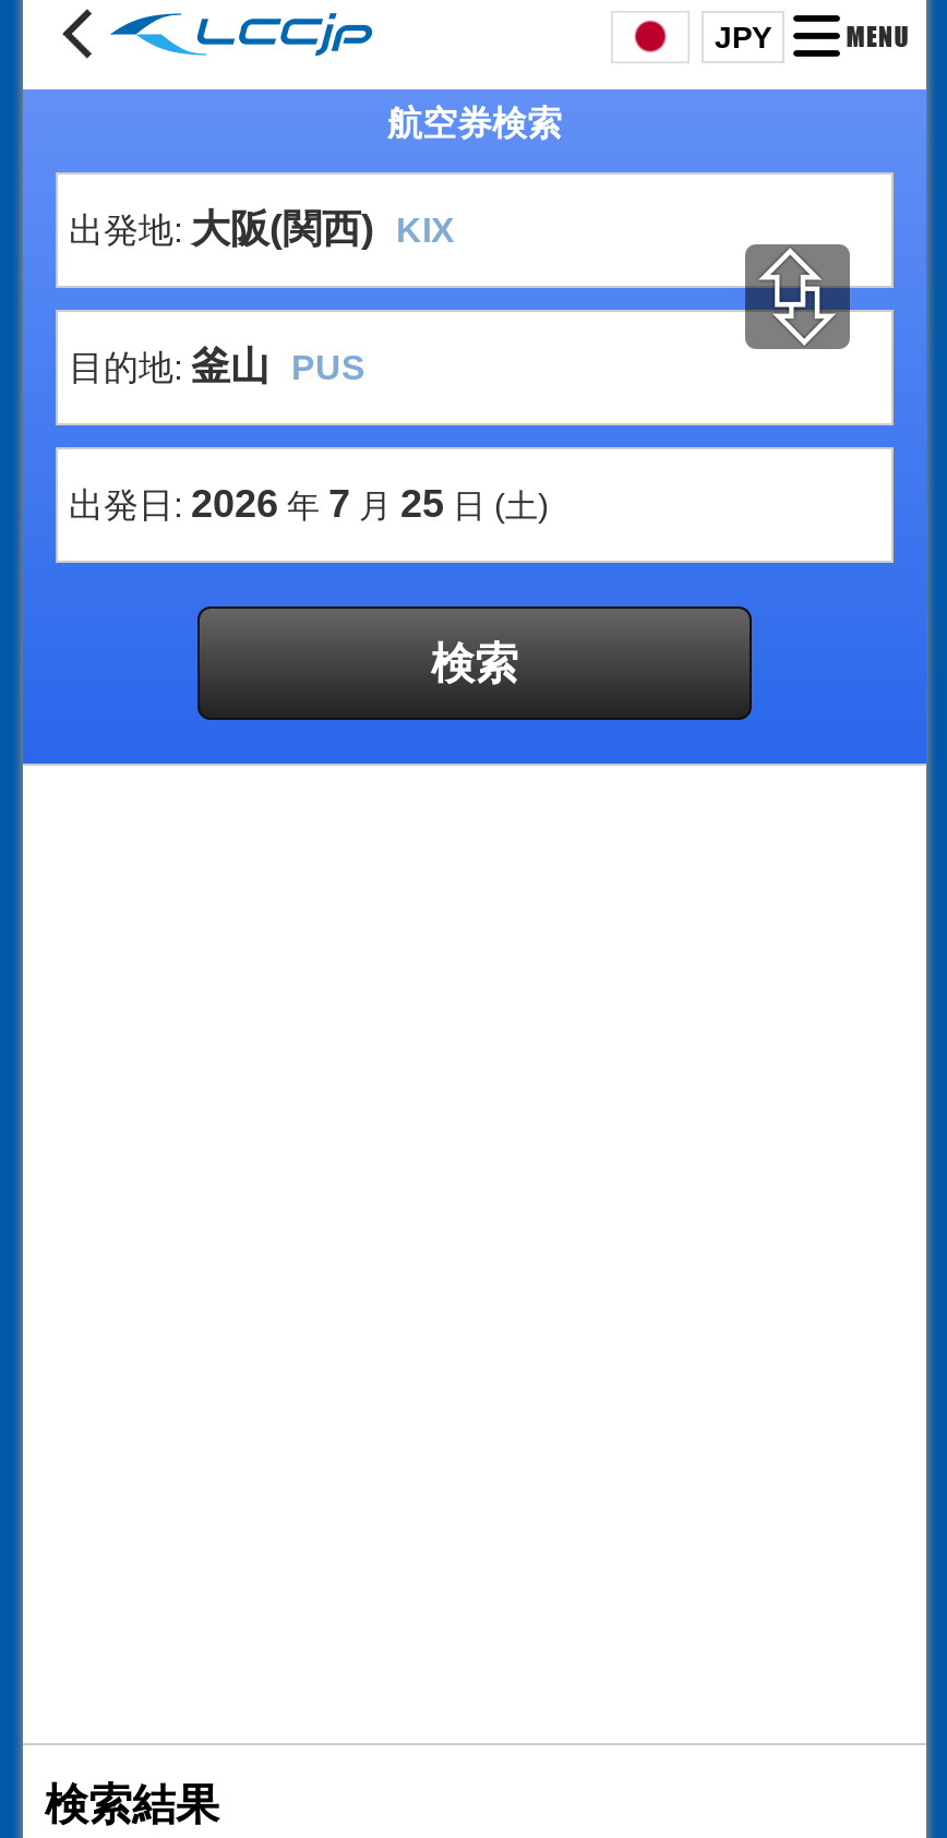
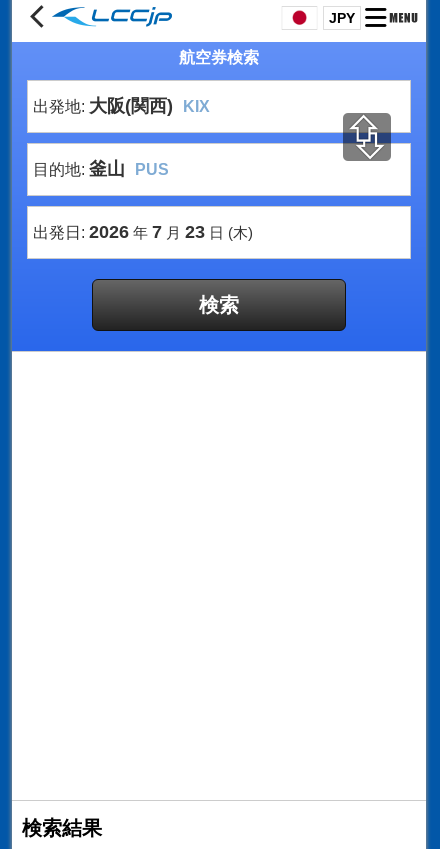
- 出発日: 2026年7月25日 (土)
+ 出発日: 2026年7月23日 (木)
